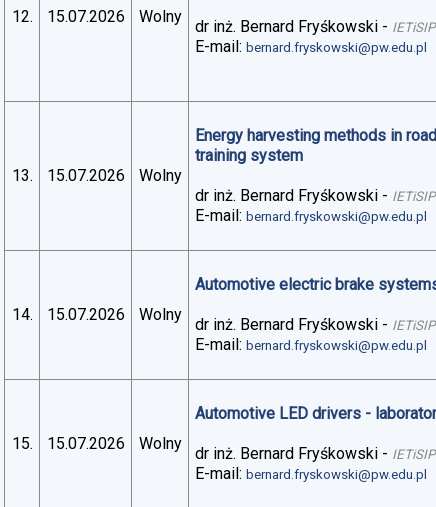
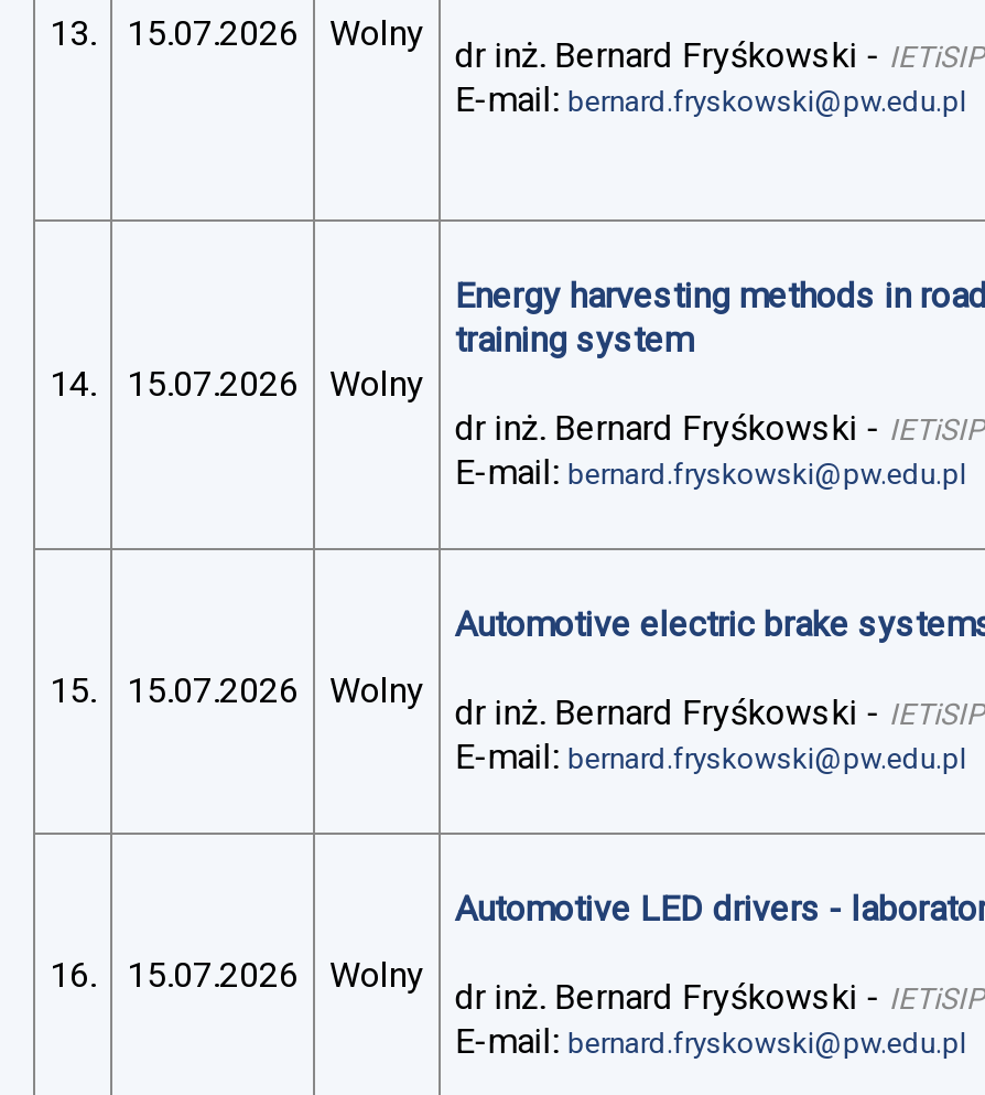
- 12. 15.07.2026 Wolny
+ 13. 15.07.2026 Wolny

- 13. 15.07.2026 Wolny
+ 14. 15.07.2026 Wolny

- 14. 15.07.2026 Wolny
+ 15. 15.07.2026 Wolny

- 15. 15.07.2026 Wolny
+ 16. 15.07.2026 Wolny
